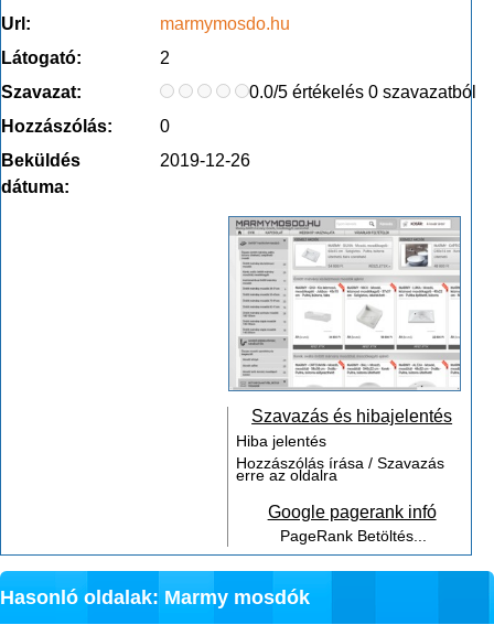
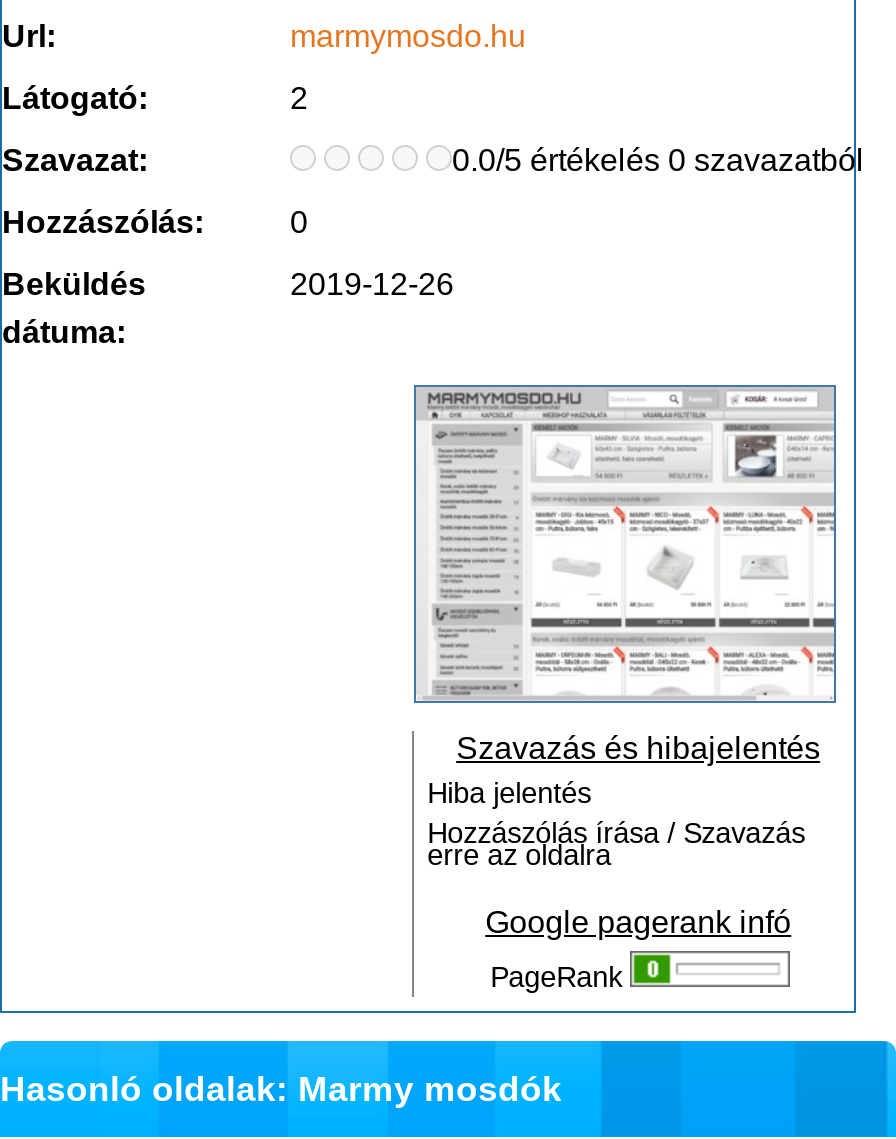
- PageRank Betöltés...
+ PageRank
